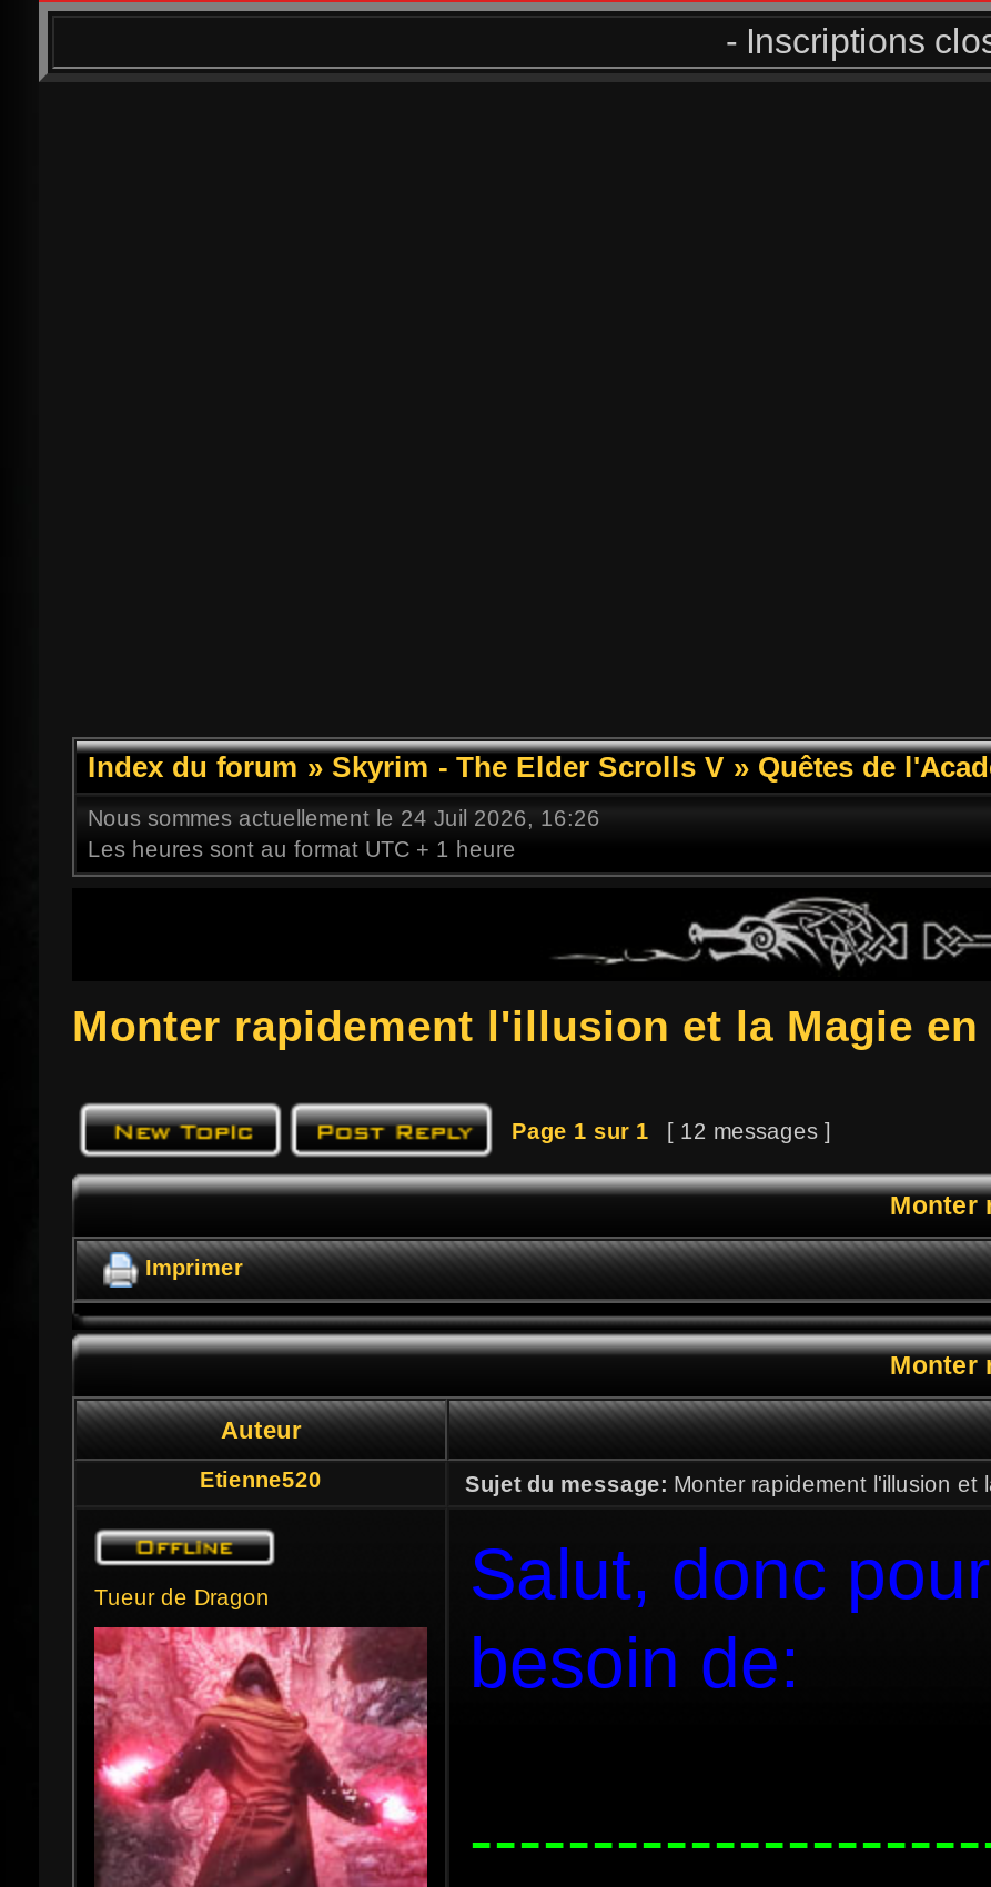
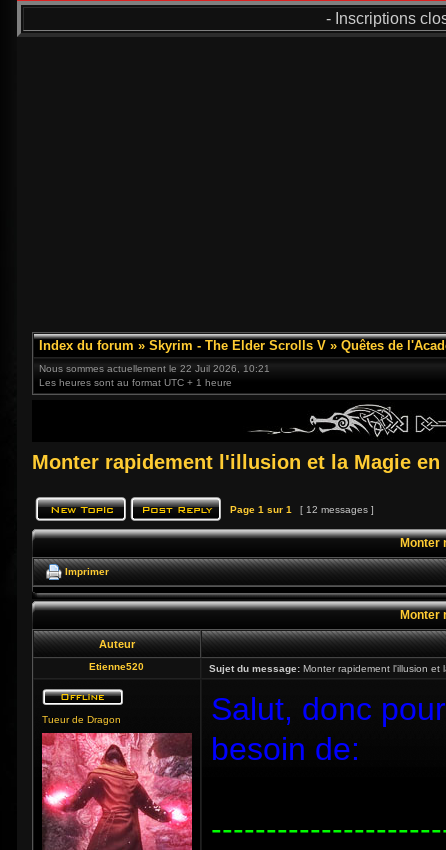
- Nous sommes actuellement le 24 Juil 2026, 16:26
+ Nous sommes actuellement le 22 Juil 2026, 10:21
